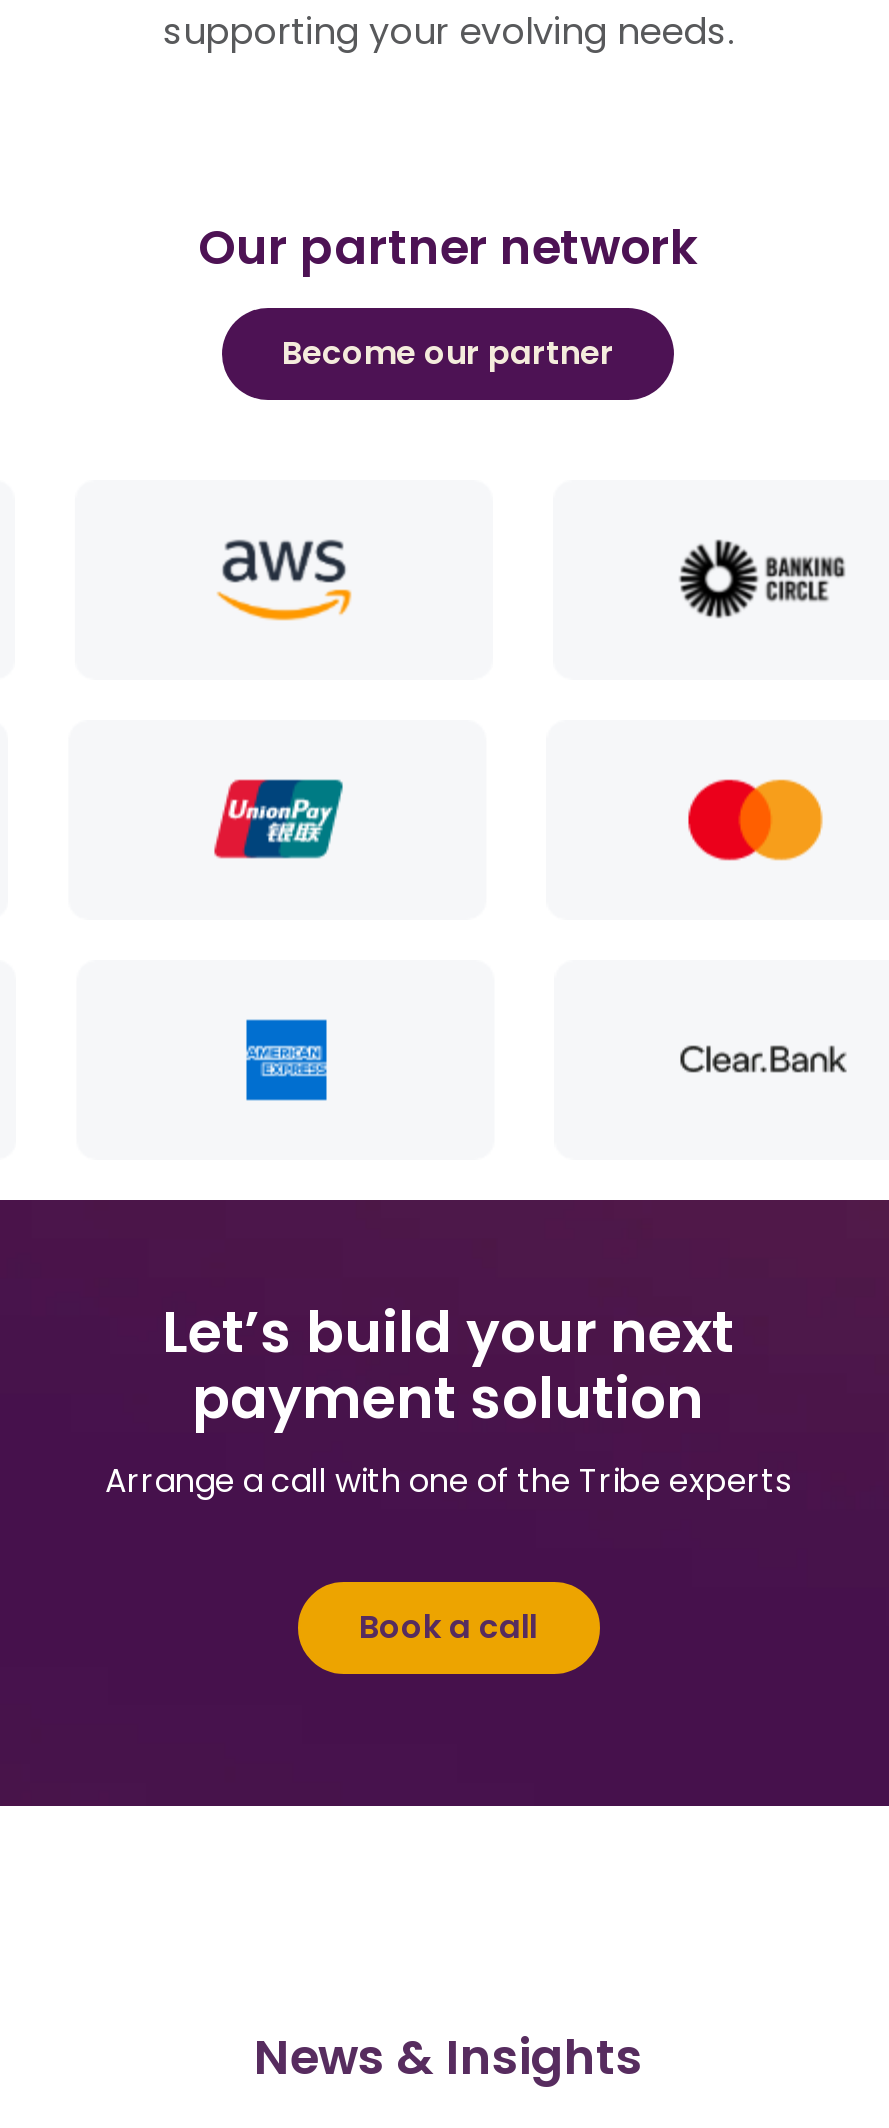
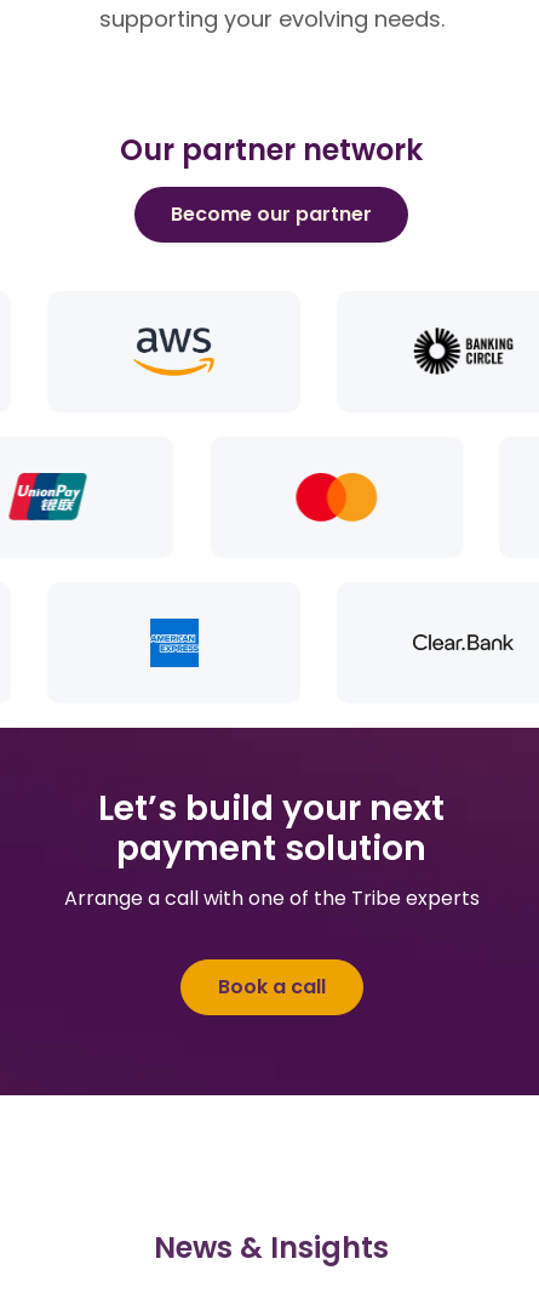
+ [image]

+ [image]

- [image]

- [image]
